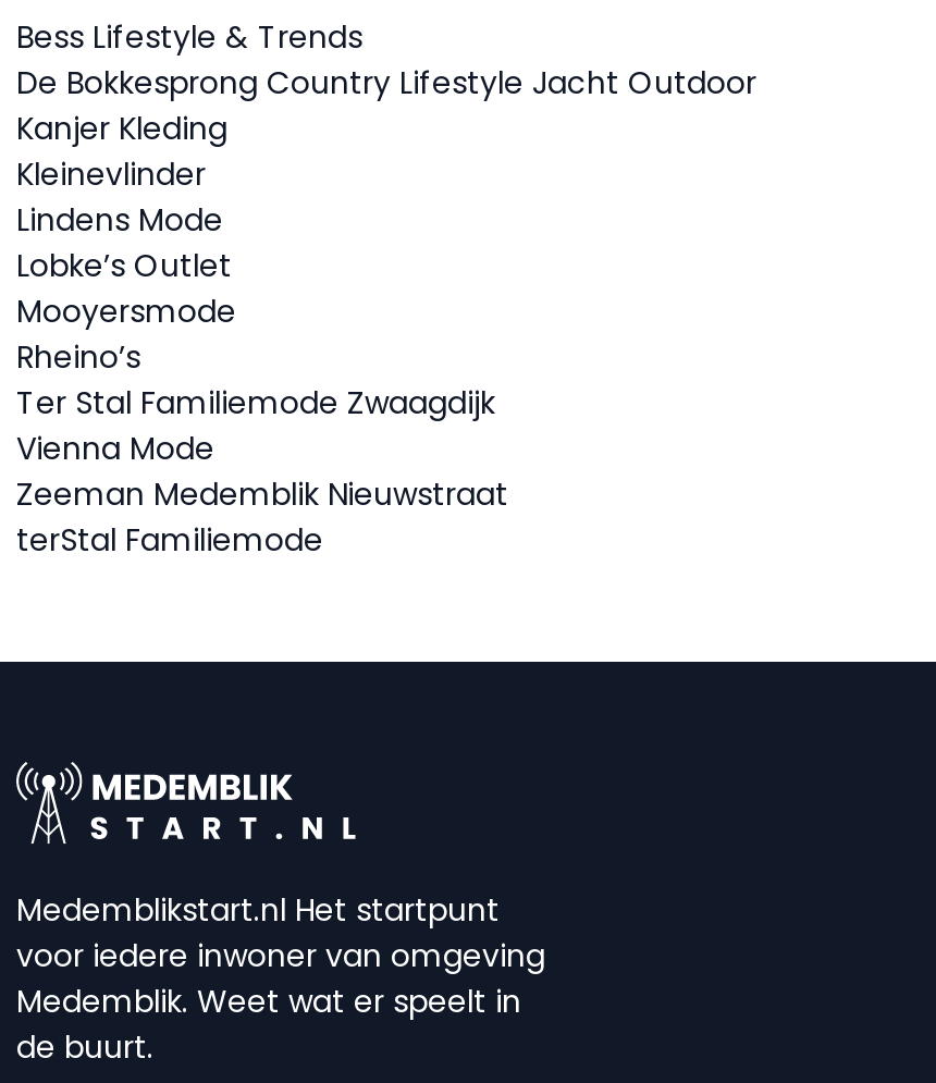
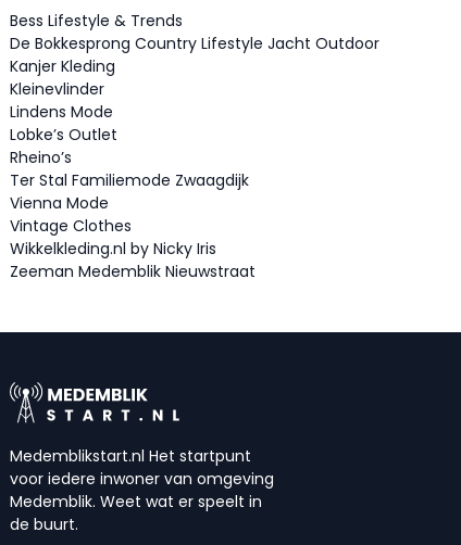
- Mooyersmode

moved up: Rheino’s | Ter Stal Familiemode Zwaagdijk | Vienna Mode

+ Vintage Clothes
+ Wikkelkleding.nl by Nicky Iris

moved down: Zeeman Medemblik Nieuwstraat

- terStal Familiemode
